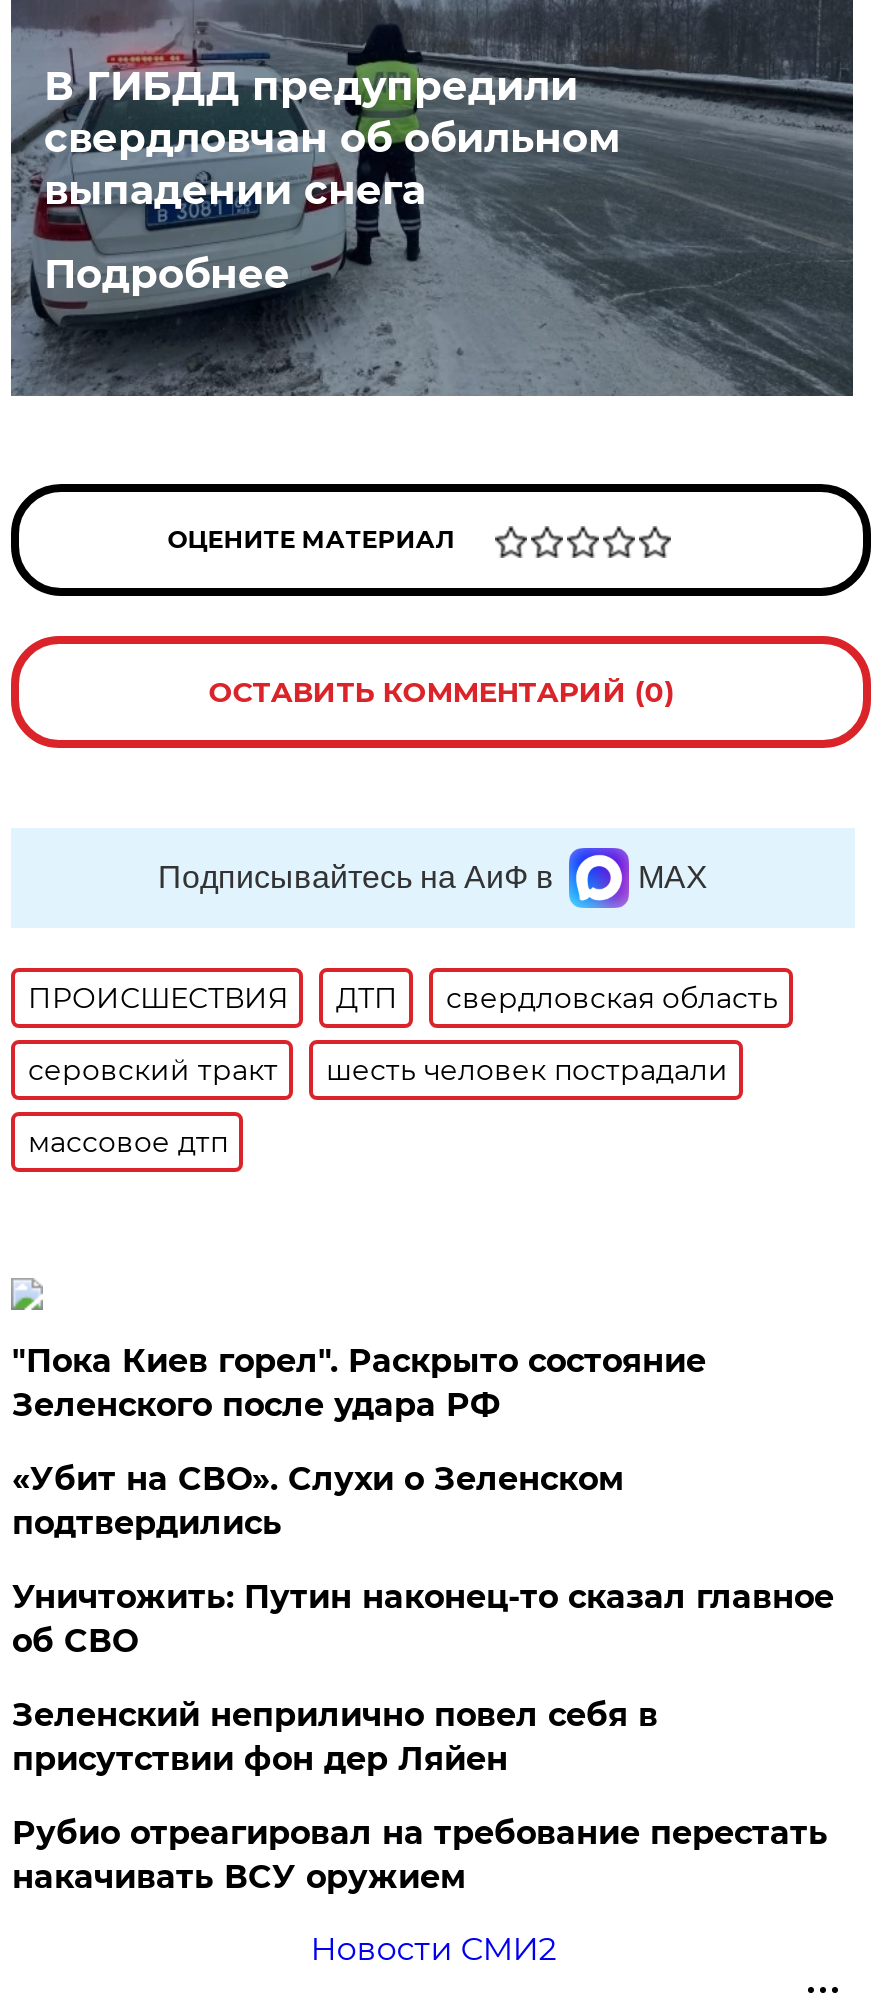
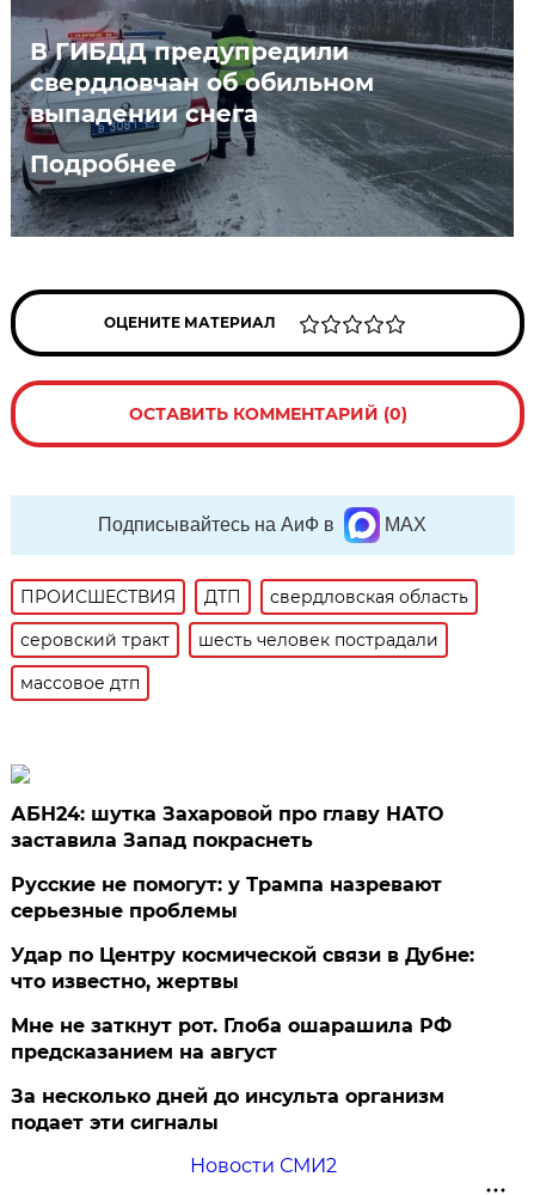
- "Пока Киев горел". Раскрыто состояние
- Зеленского после удара РФ
+ АБН24: шутка Захаровой про главу НАТО
+ заставила Запад покраснеть

- «Убит на СВО». Слухи о Зеленском
- подтвердились
+ Русские не помогут: у Трампа назревают
+ серьезные проблемы

- Уничтожить: Путин наконец-то сказал главное
- об СВО
+ Удар по Центру космической связи в Дубне:
+ что известно, жертвы

- Зеленский неприлично повел cебя в
- присутствии фон дер Ляйен
+ Мне не заткнут рот. Глоба ошарашила РФ
+ предсказанием на август

- Рубио отреагировал на требование перестать
- накачивать ВСУ оружием
+ За несколько дней до инсульта организм
+ подает эти сигналы
